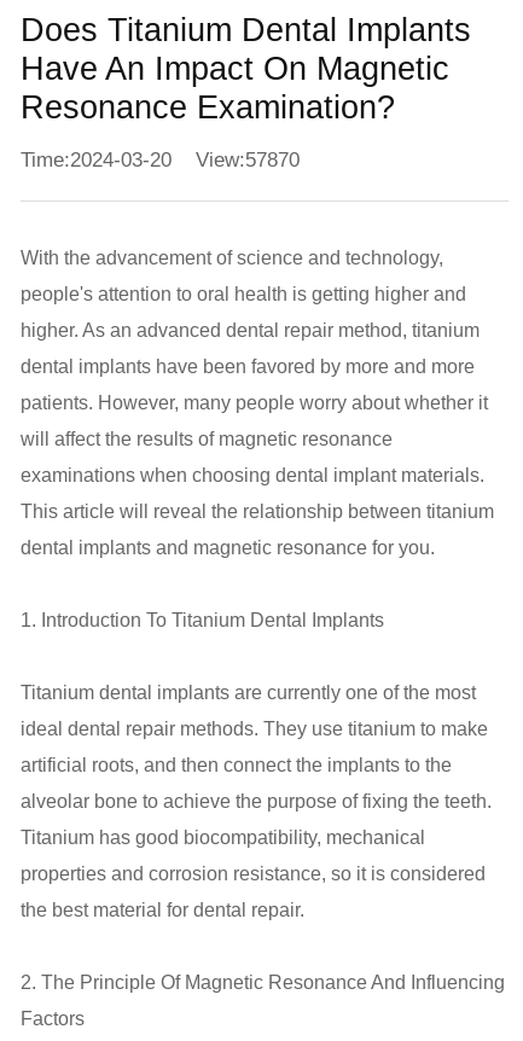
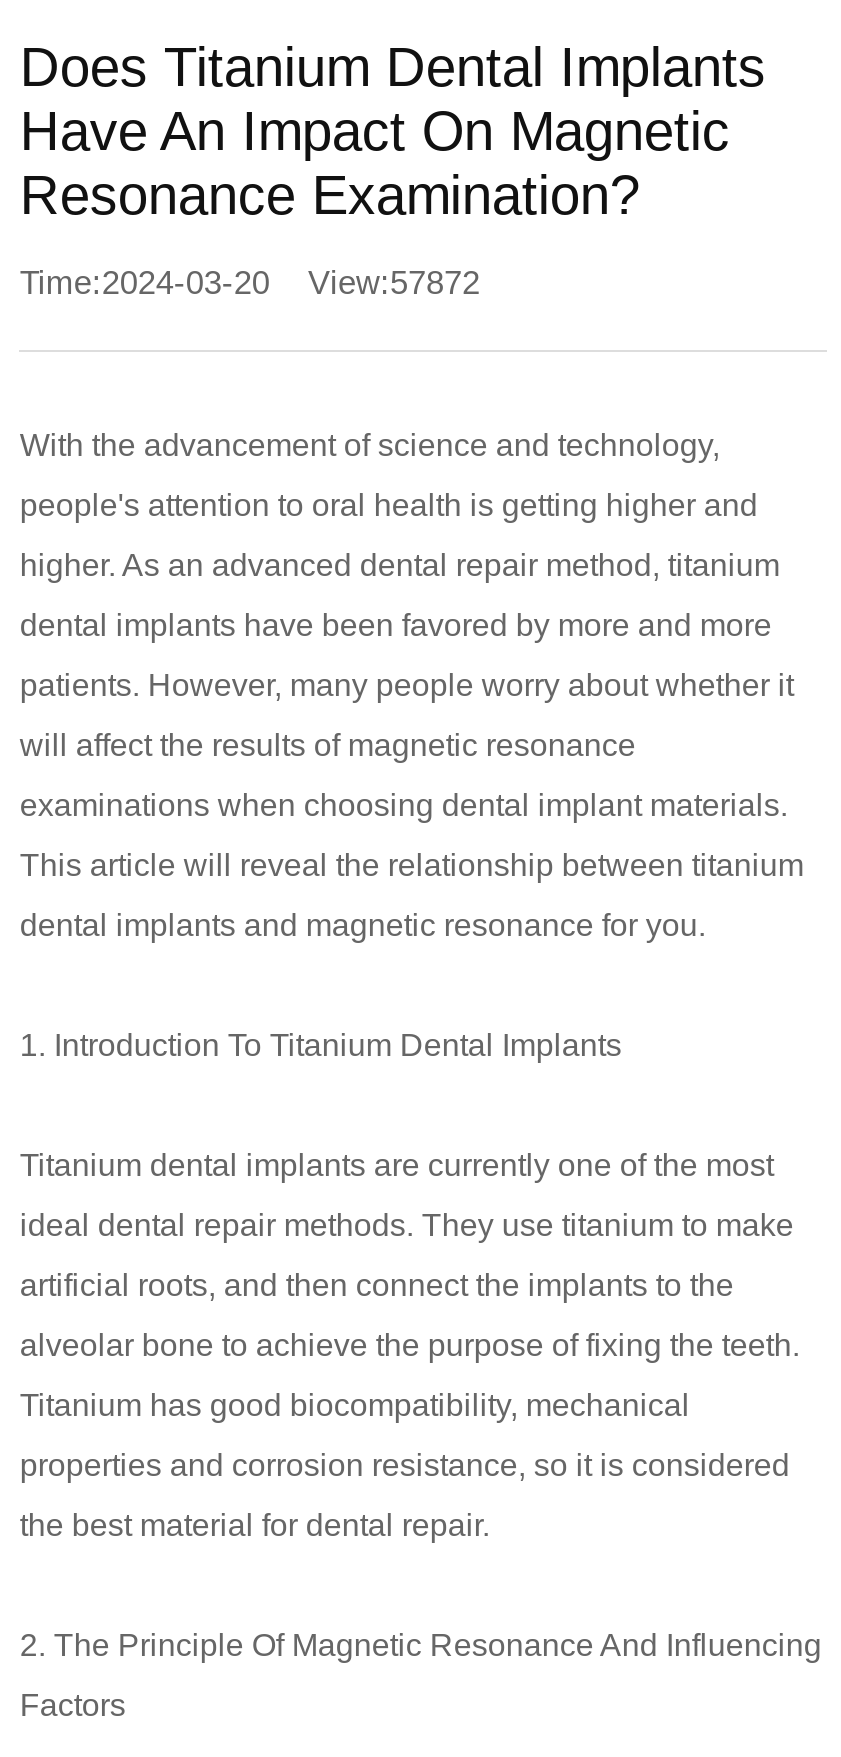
- Time:2024-03-20 View:57870
+ Time:2024-03-20 View:57872
